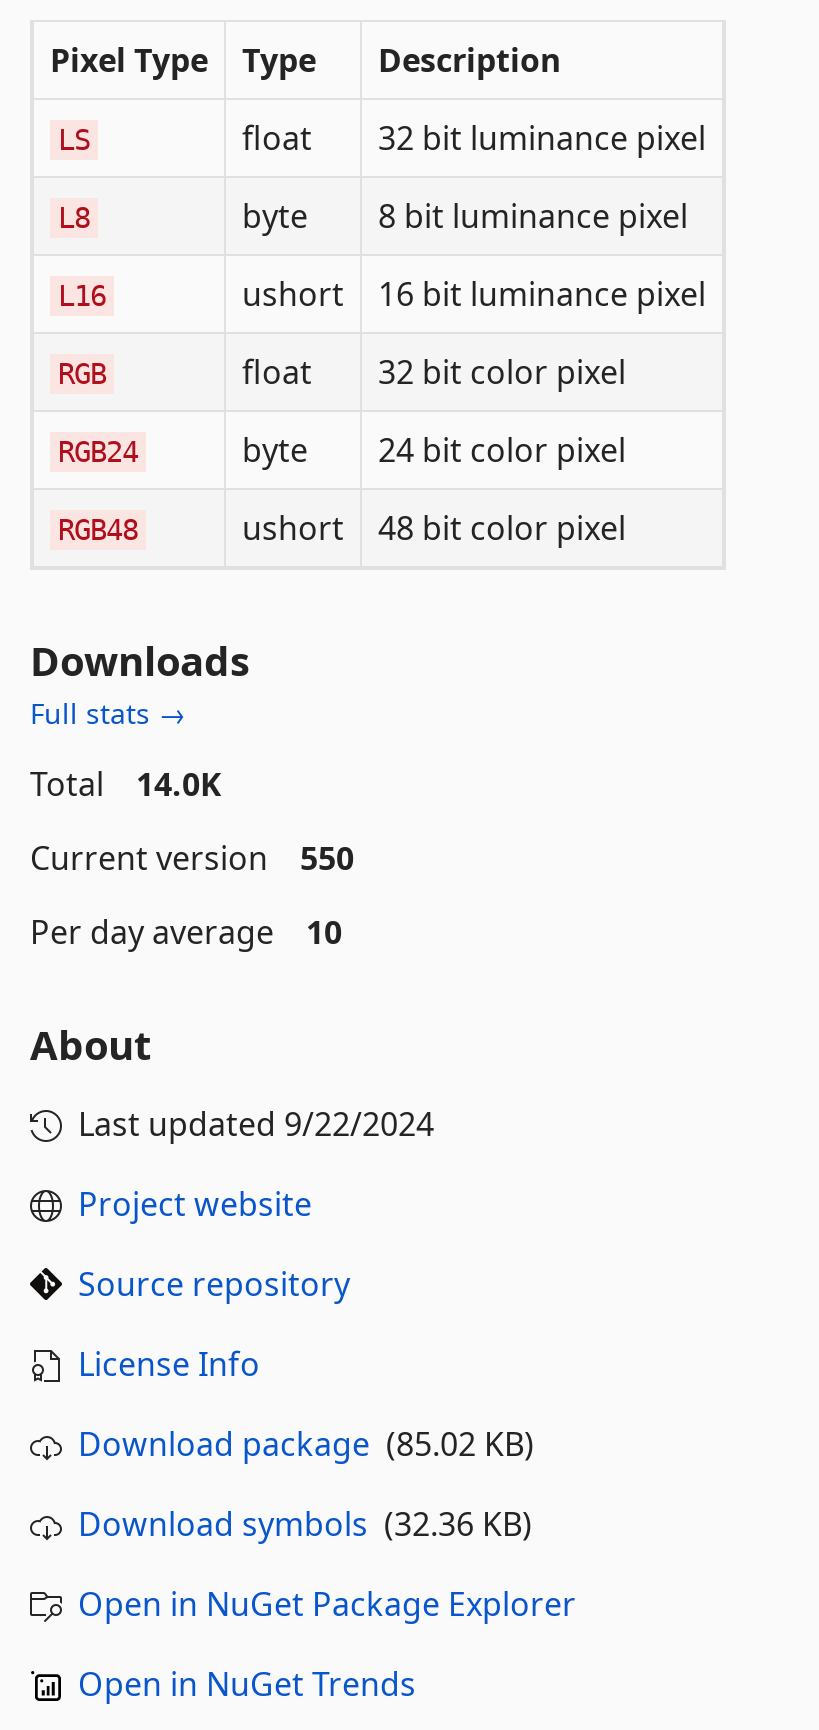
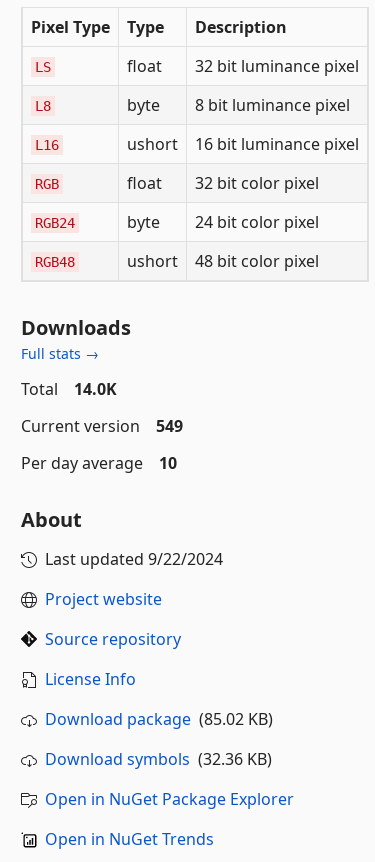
- Current version 550
+ Current version 549
